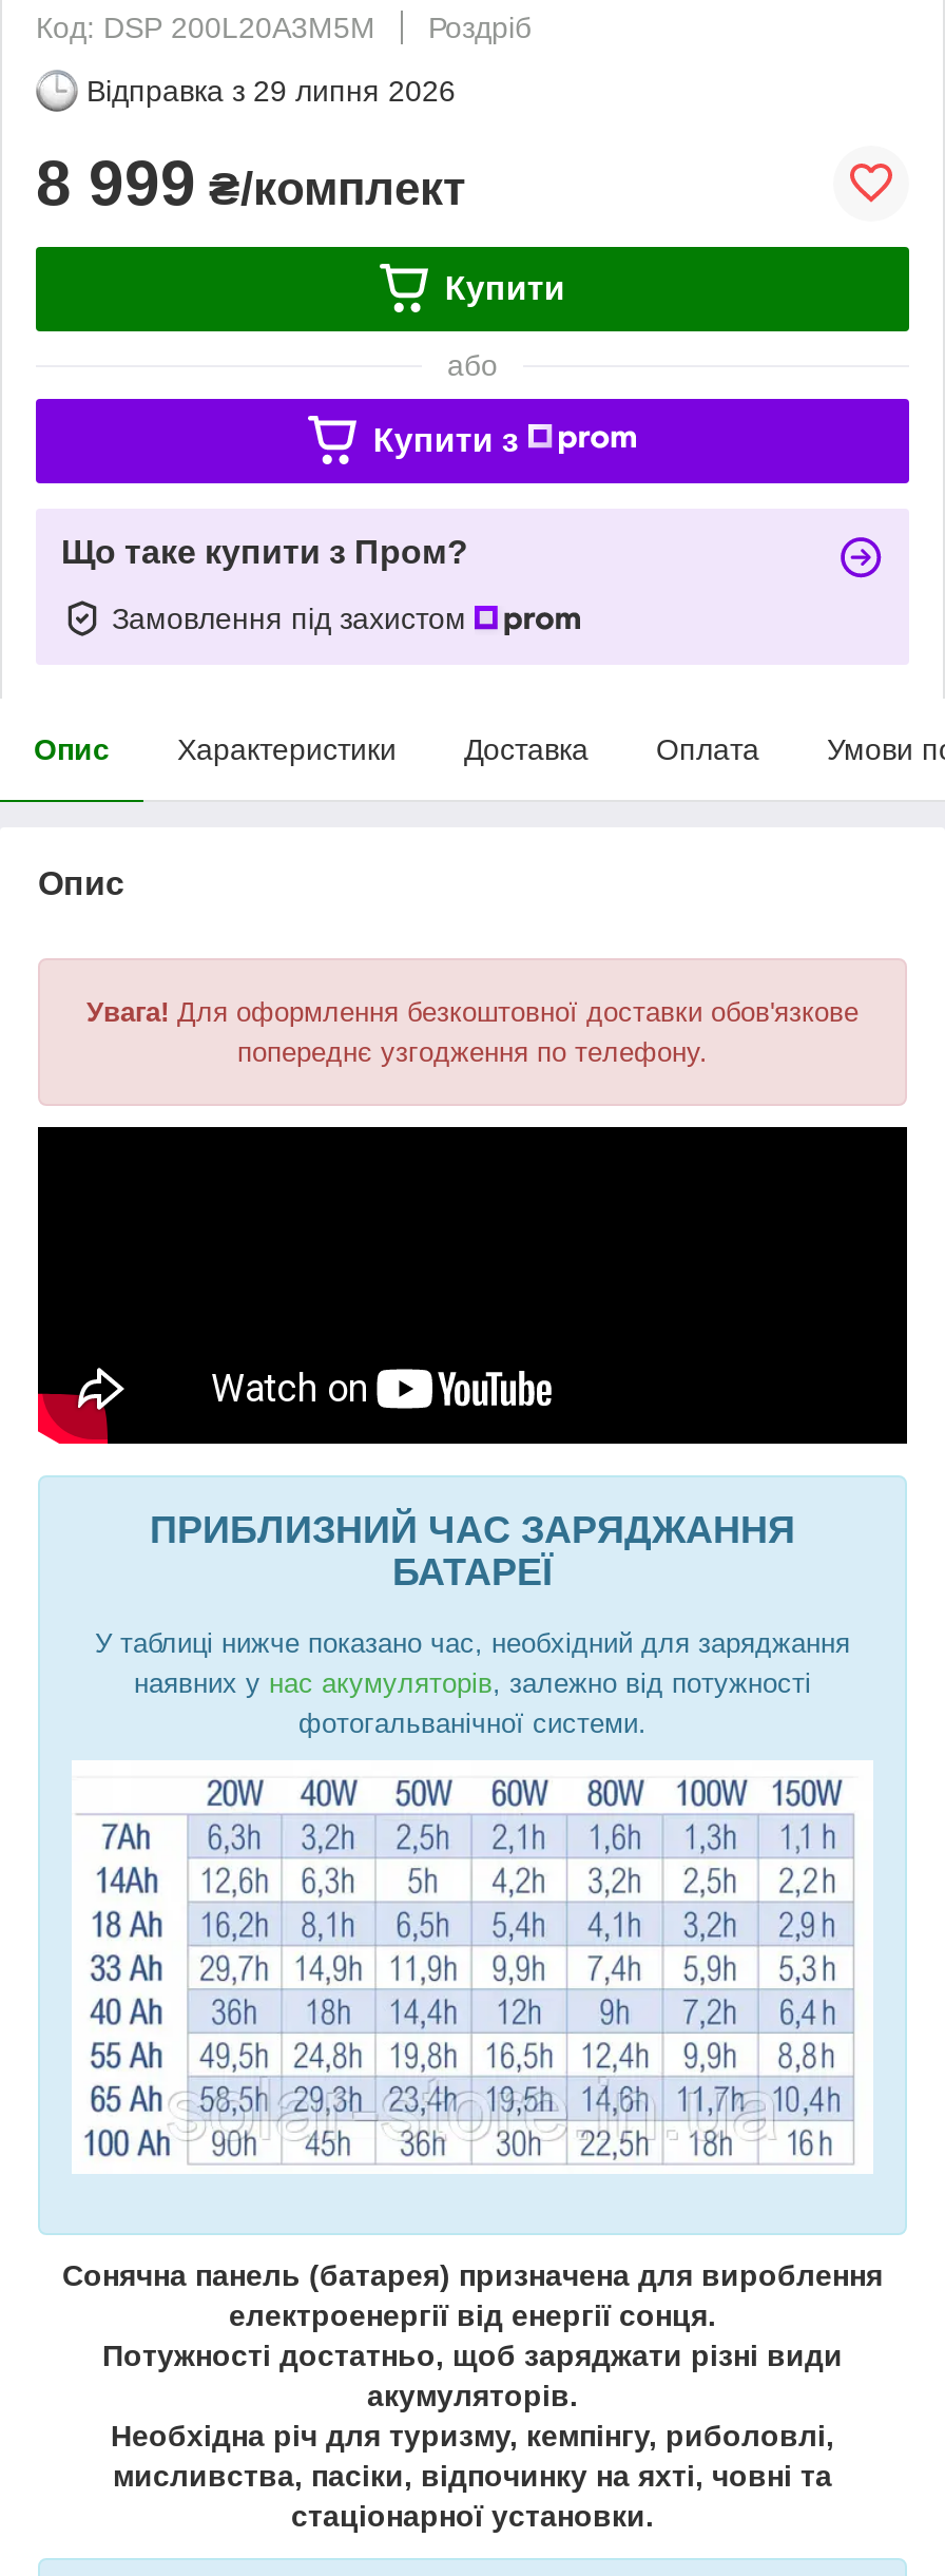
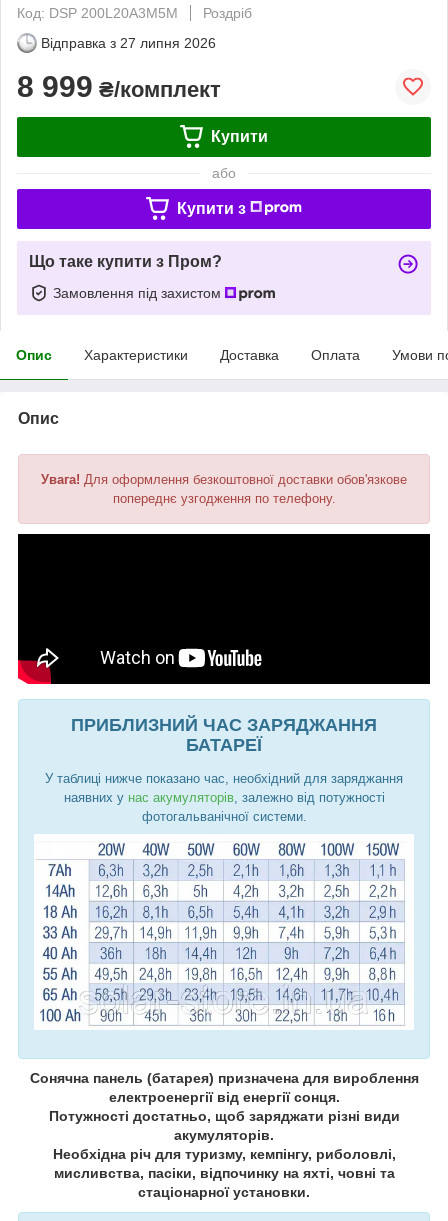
- Відправка з 29 липня 2026
+ Відправка з 27 липня 2026
